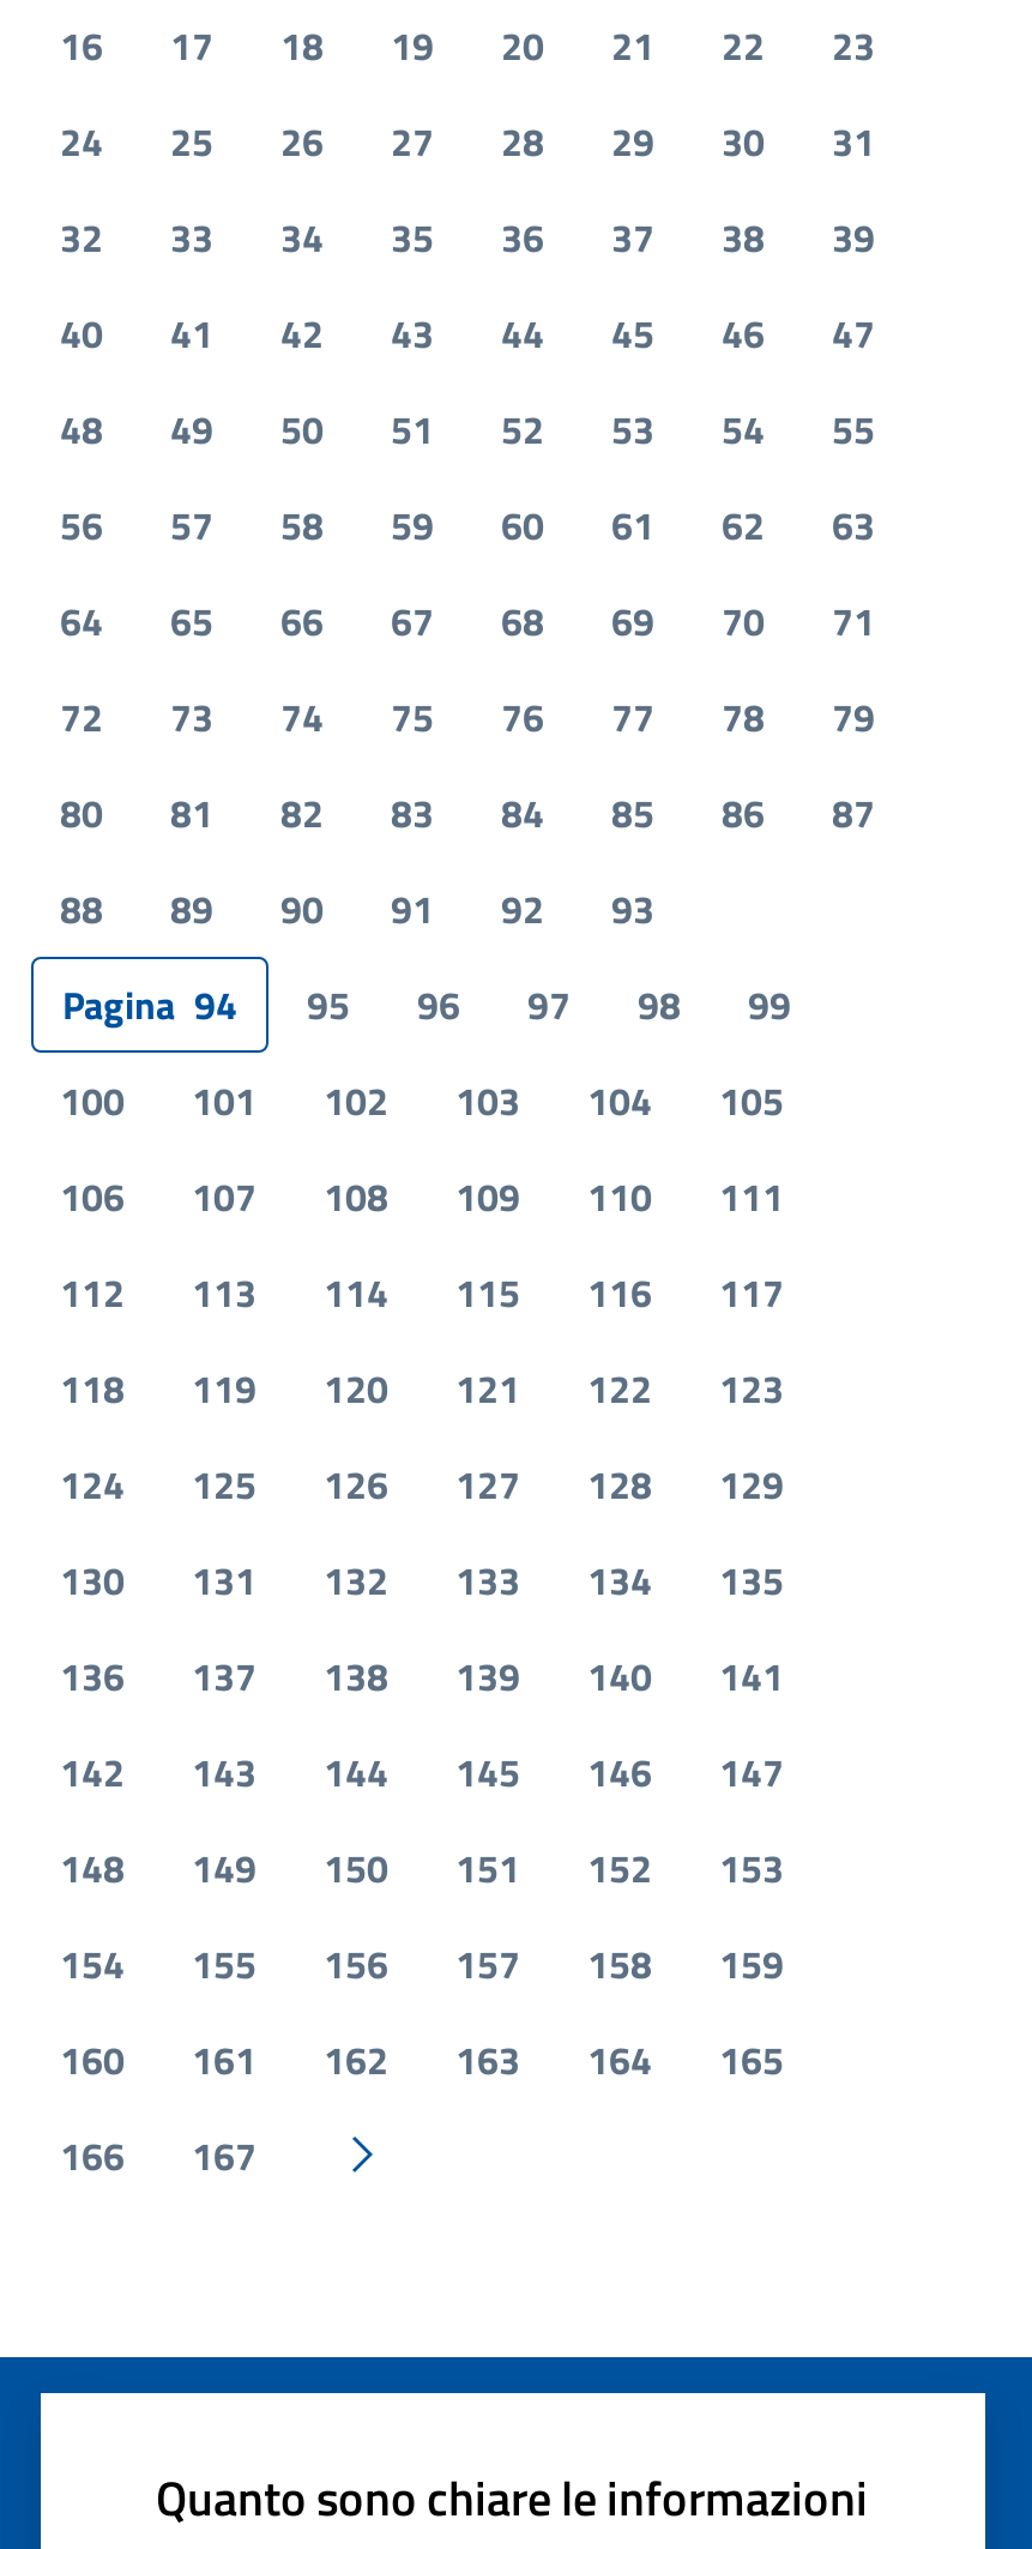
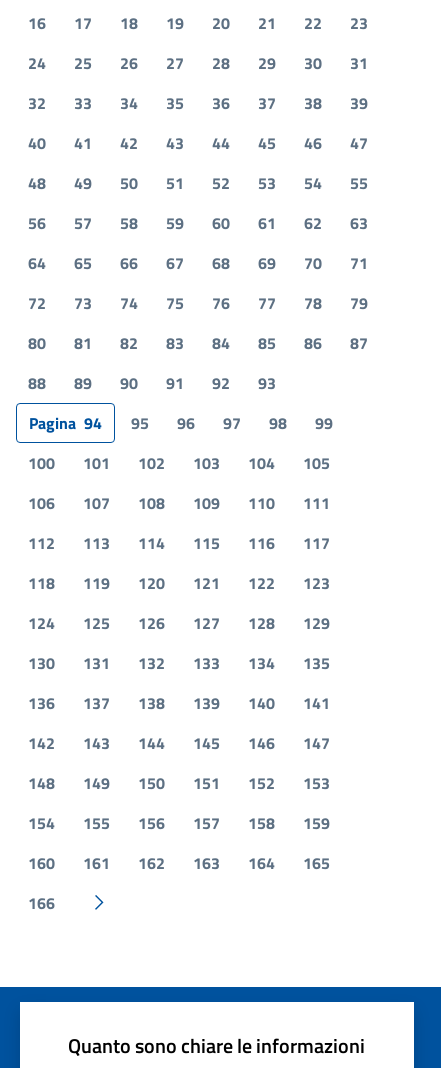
- 167
